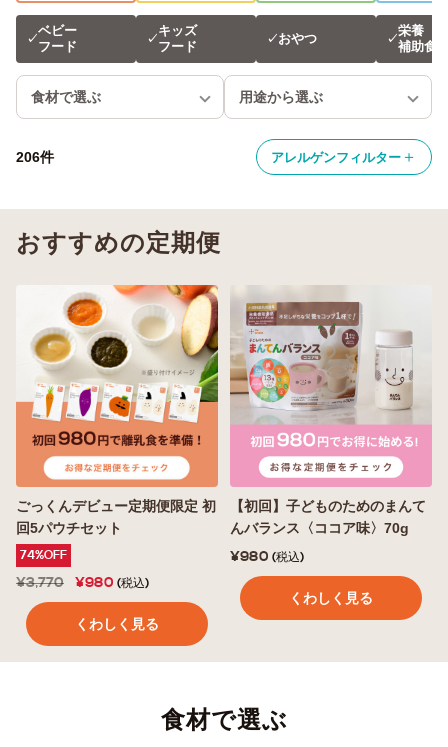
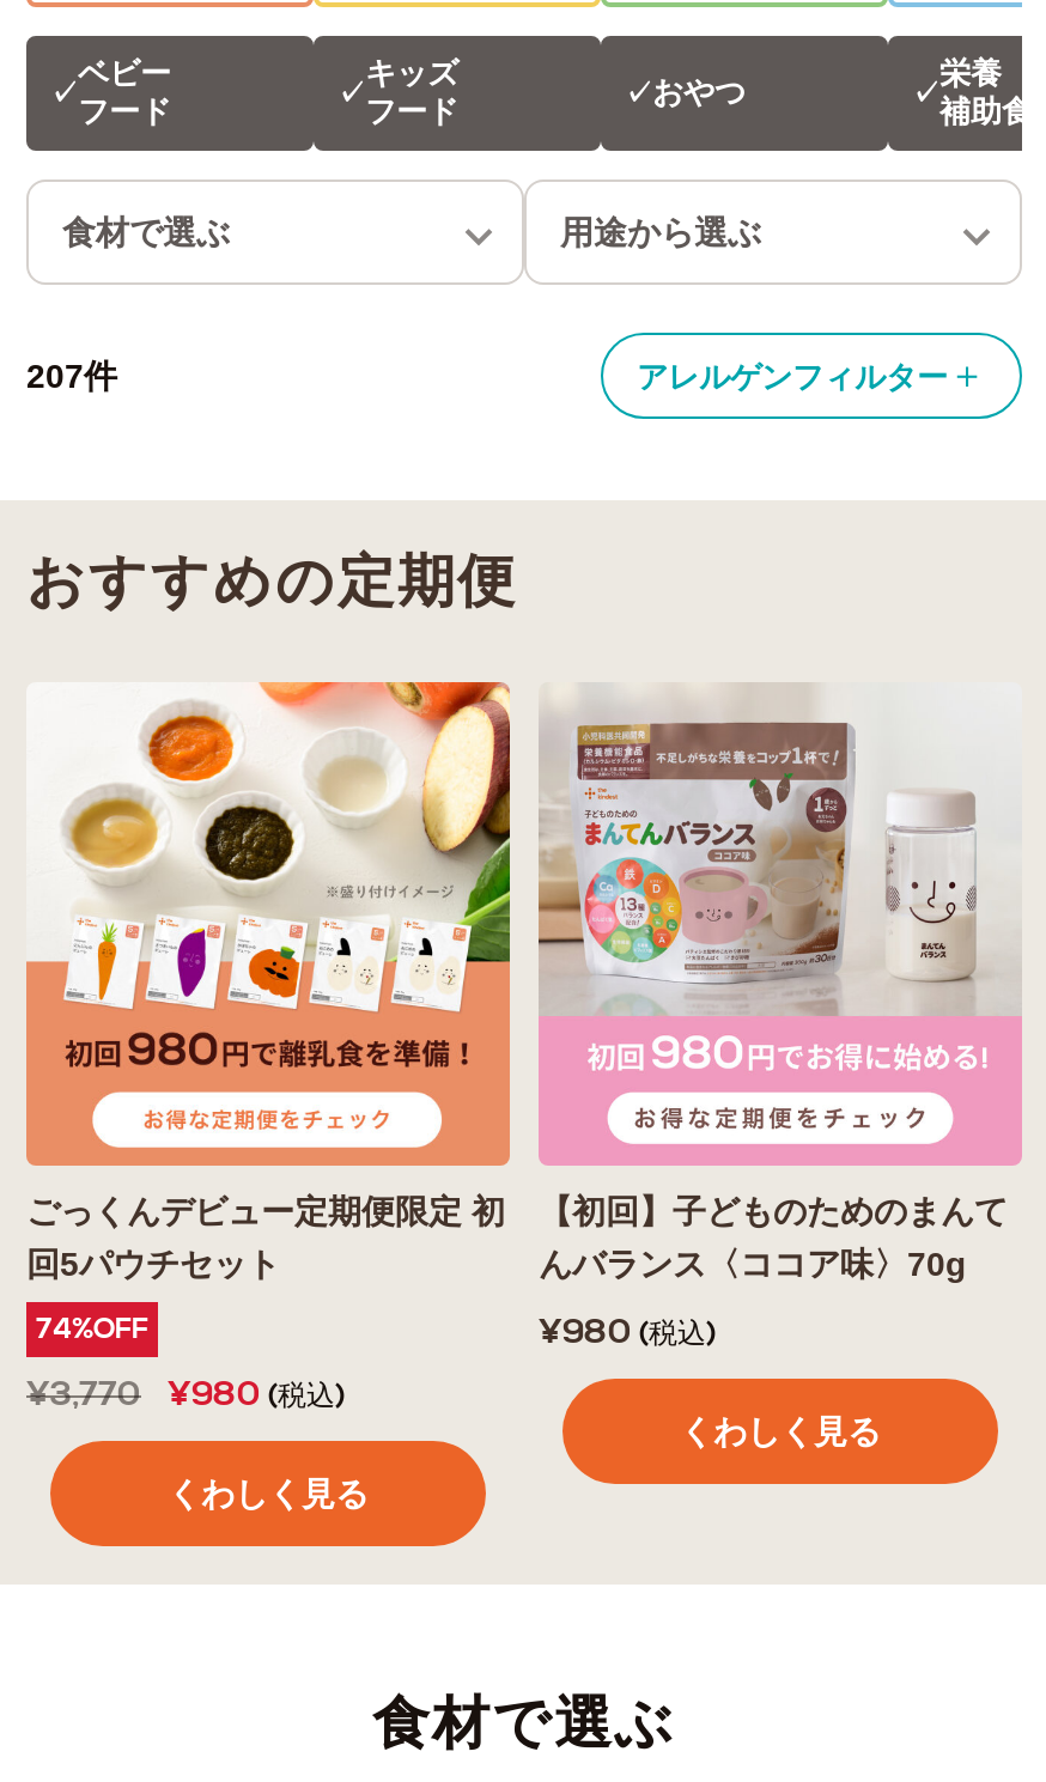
- 206件
+ 207件
